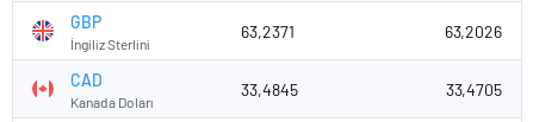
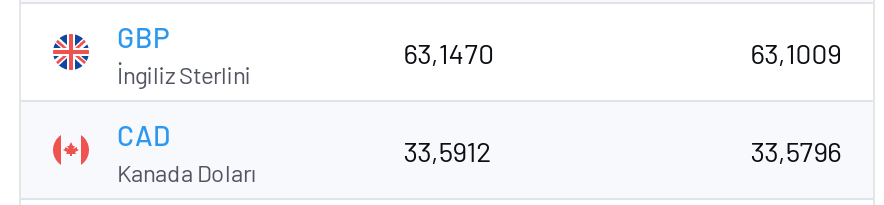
- 63,2371
+ 63,1470

- 63,2026
+ 63,1009

- 33,4845
+ 33,5912

- 33,4705
+ 33,5796
